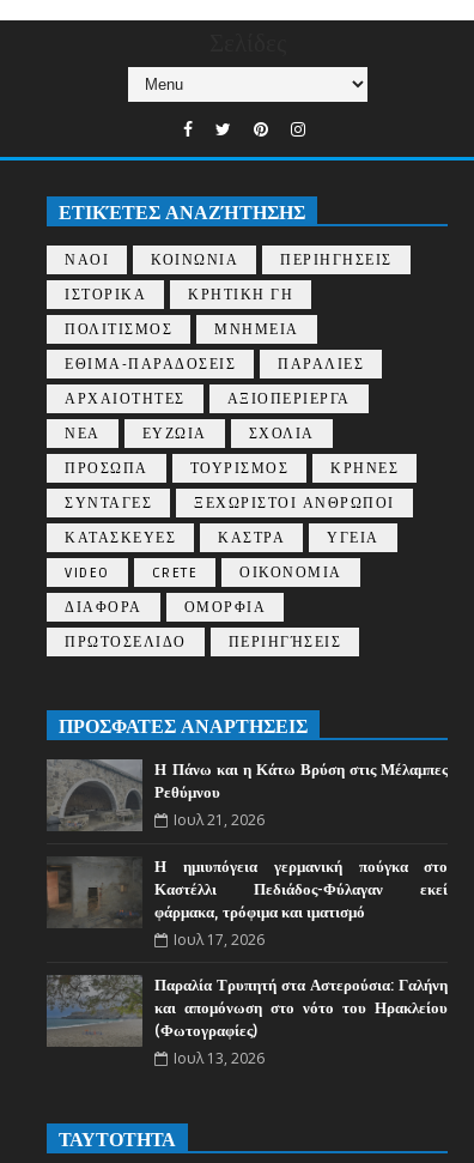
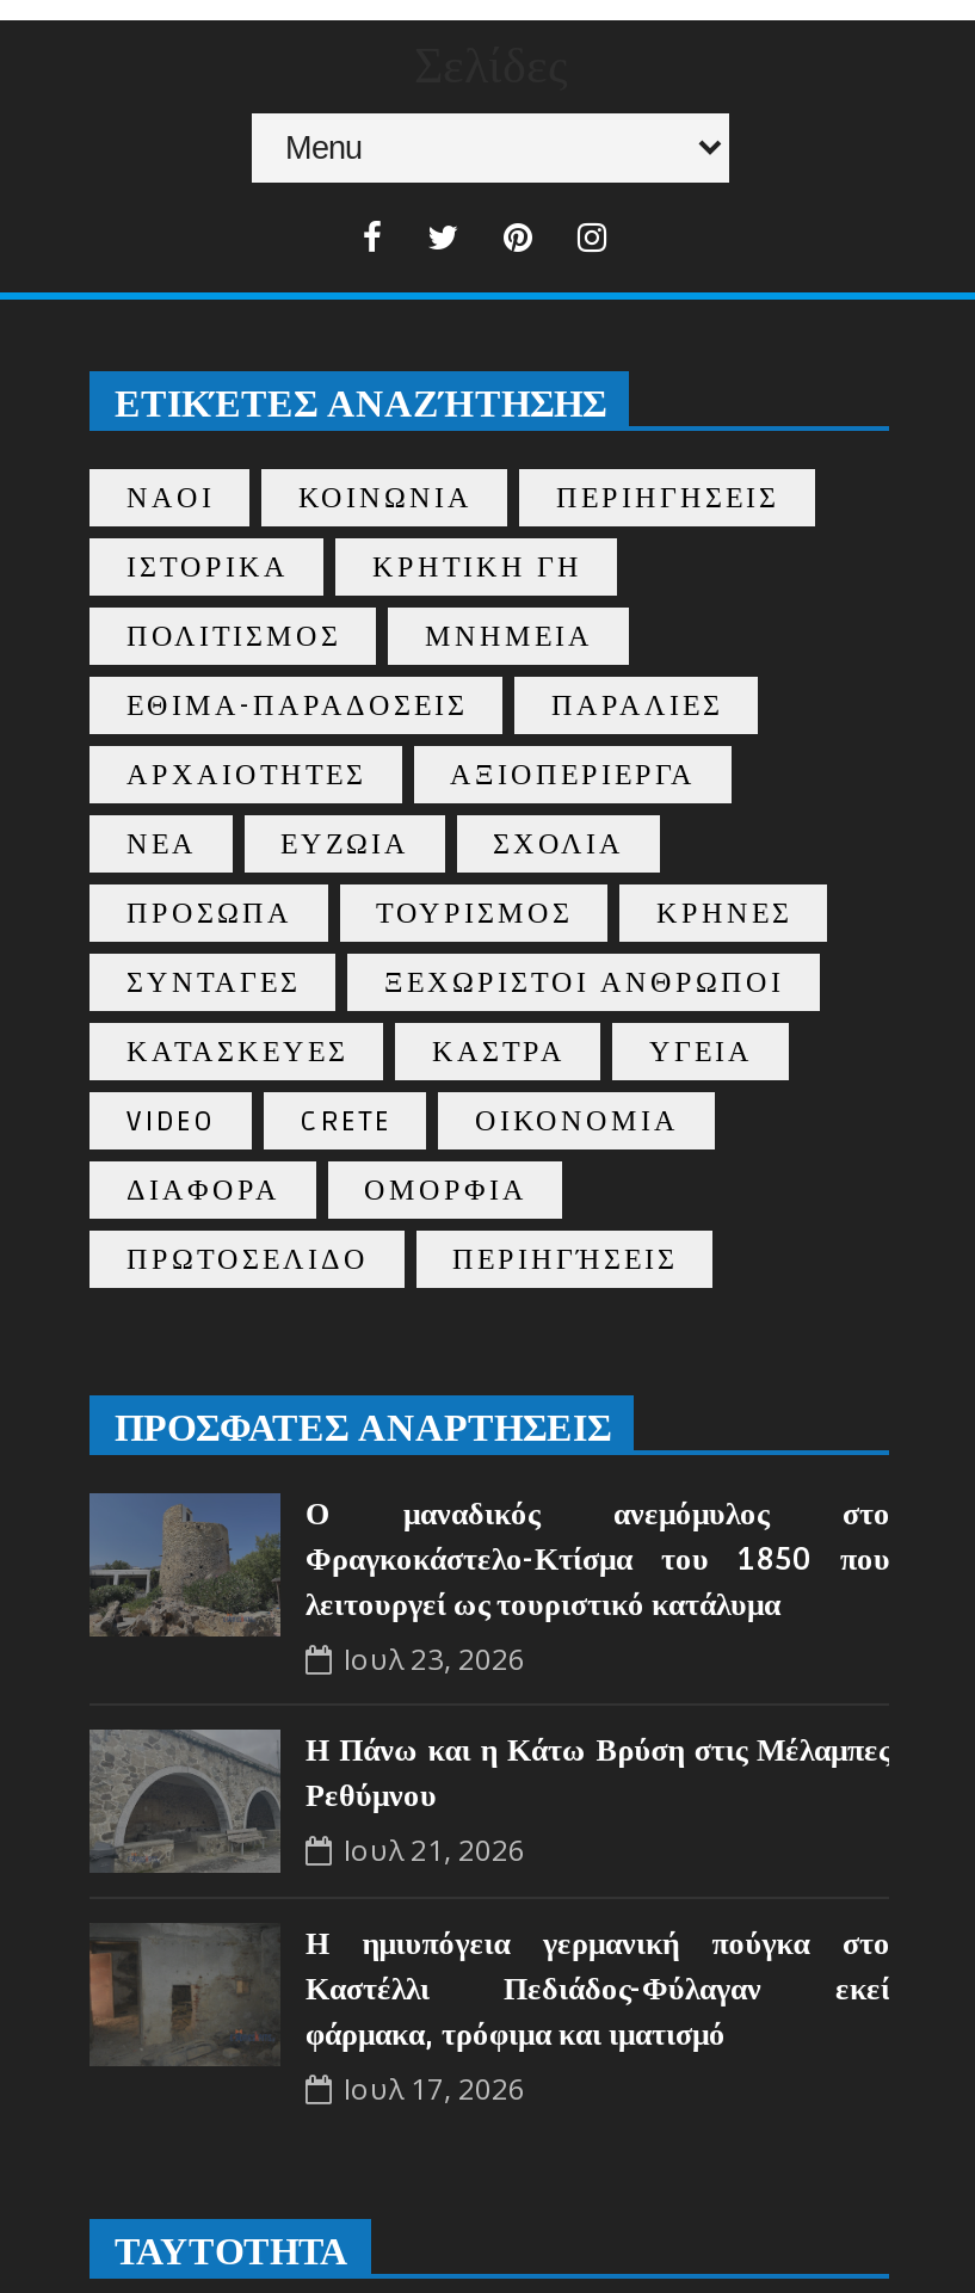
+ [image]
+ Ο μαναδικός ανεμόμυλος στο
+ Φραγκοκάστελο-Κτίσμα του 1850 που
+ λειτουργεί ως τουριστικό κατάλυμα
+ Ιουλ 23, 2026

moved down: [image] | Η Πάνω και η Κάτω Βρύση στις Μέλαμπες | Ρεθύμνου | Ιουλ 21, 2026 | Η ημιυπόγεια γερμανική πούγκα στο | Καστέλλι Πεδιάδος-Φύλαγαν εκεί | φάρμακα, τρόφιμα και ιματισμό | Ιουλ 17, 2026

- [image]
- Παραλία Τρυπητή στα Αστερούσια: Γαλήνη
- και απομόνωση στο νότο του Ηρακλείου
- (Φωτογραφίες)
- Ιουλ 13, 2026
